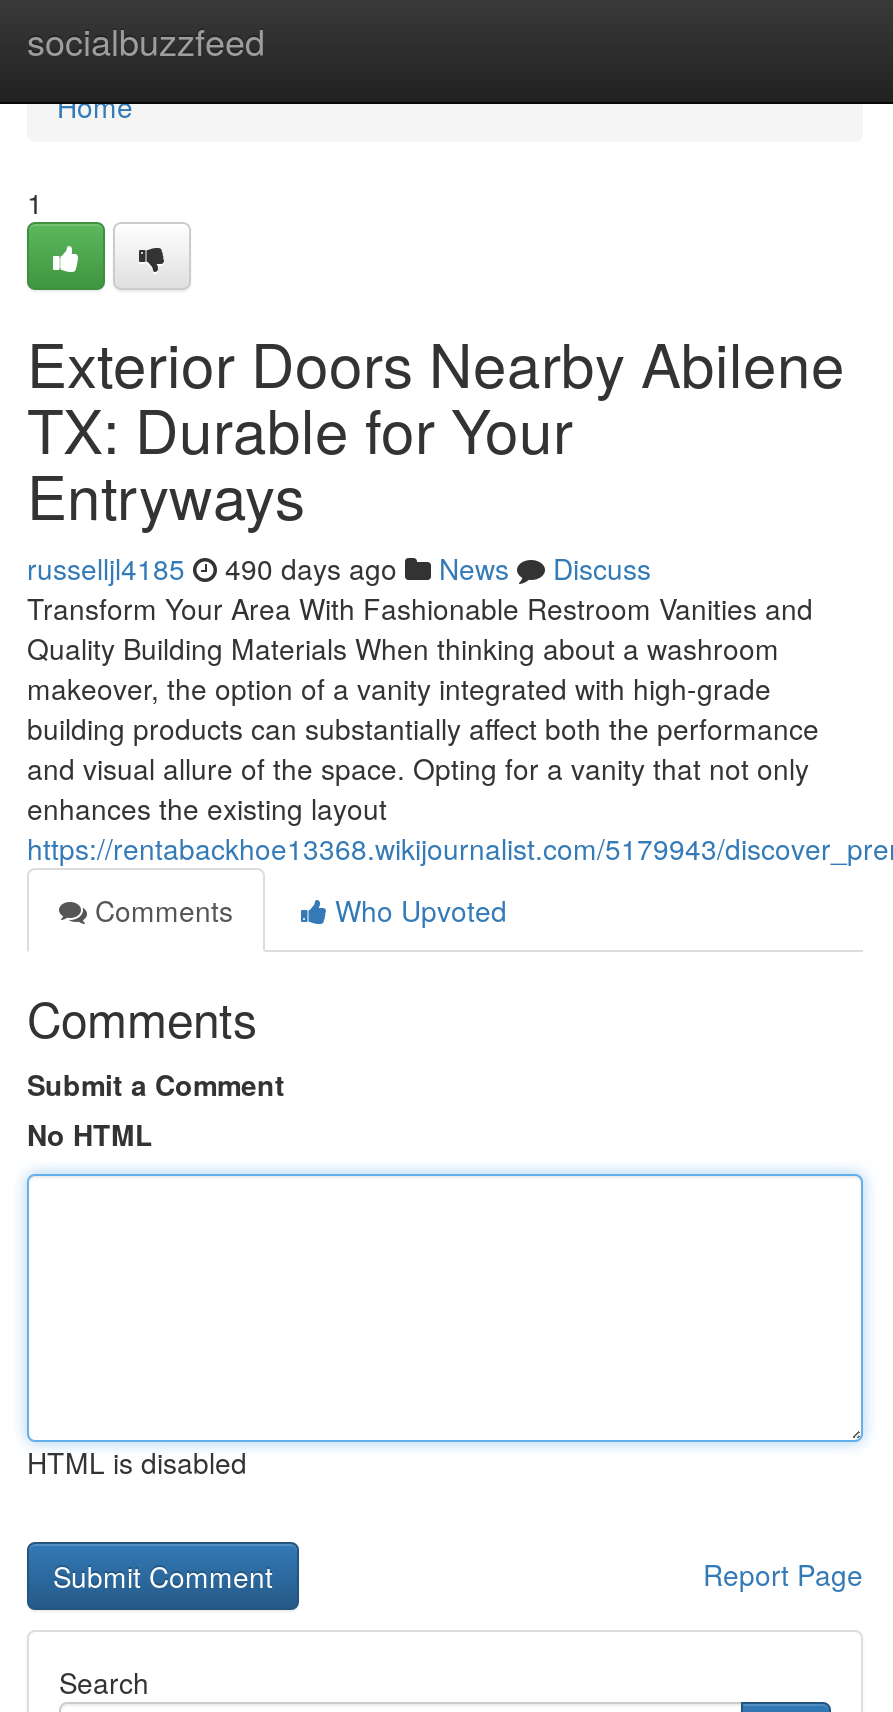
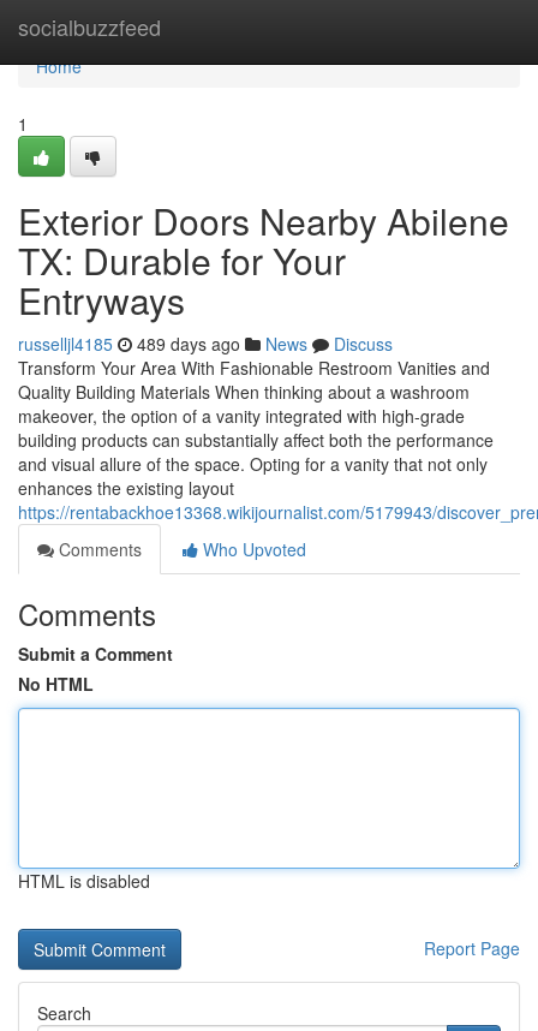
- russelljl4185 490 days ago News Discuss
+ russelljl4185 489 days ago News Discuss
